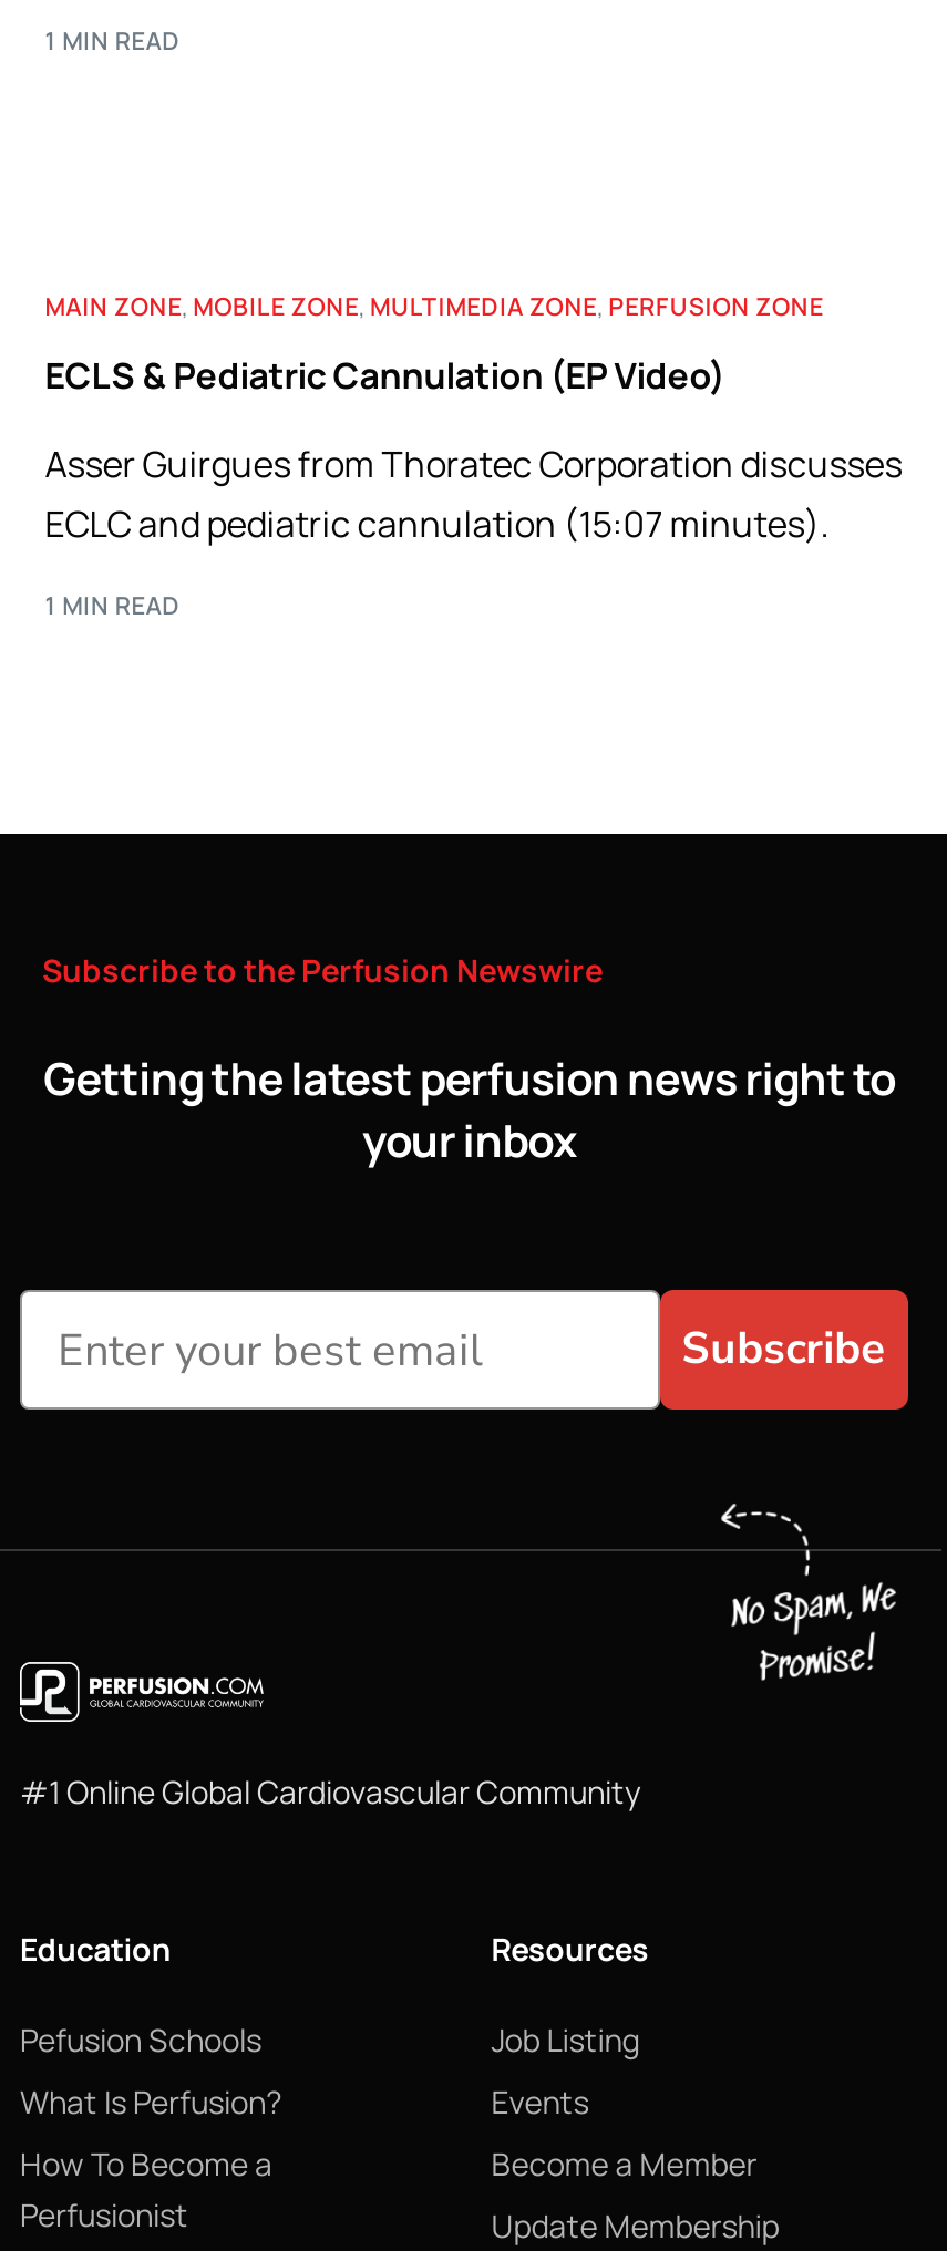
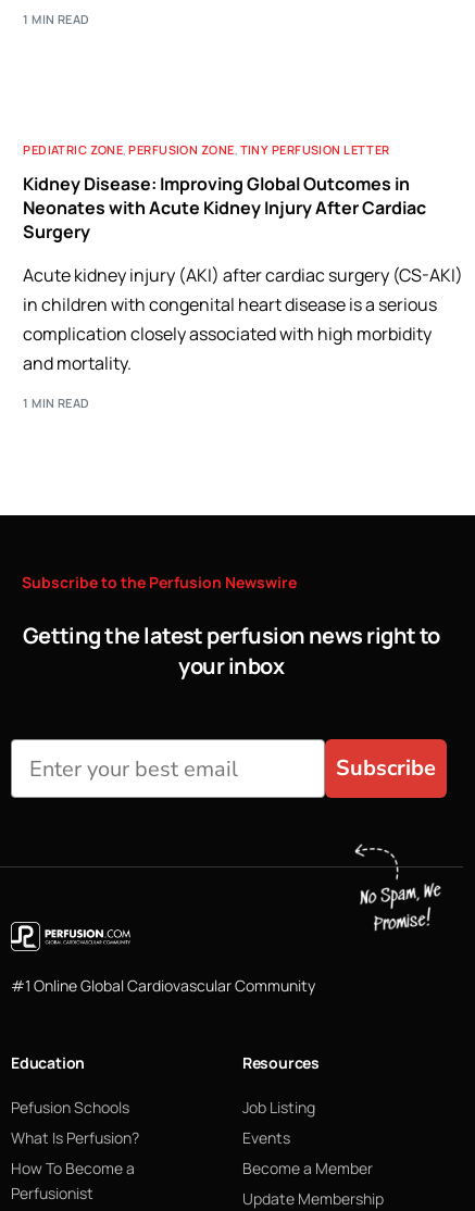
- MAIN ZONE, MOBILE ZONE, MULTIMEDIA ZONE, PERFUSION ZONE
+ PEDIATRIC ZONE, PERFUSION ZONE, TINY PERFUSION LETTER

- ECLS & Pediatric Cannulation (EP Video)
+ Kidney Disease: Improving Global Outcomes in
+ Neonates with Acute Kidney Injury After Cardiac
+ Surgery

- Asser Guirgues from Thoratec Corporation discusses
- ECLC and pediatric cannulation (15:07 minutes).
+ Acute kidney injury (AKI) after cardiac surgery (CS-AKI)
+ in children with congenital heart disease is a serious
+ complication closely associated with high morbidity
+ and mortality.
